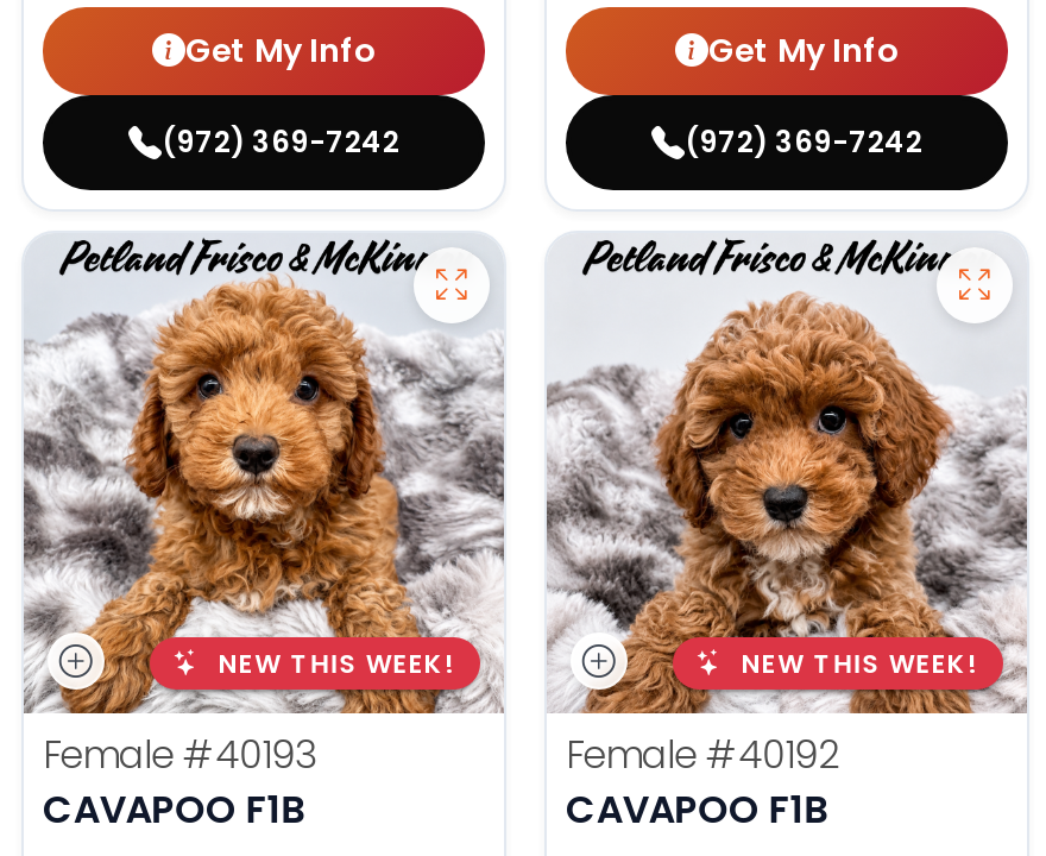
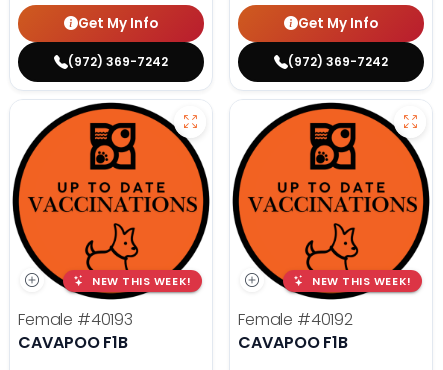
- [image]
+ [image]

- [image]
+ [image]
